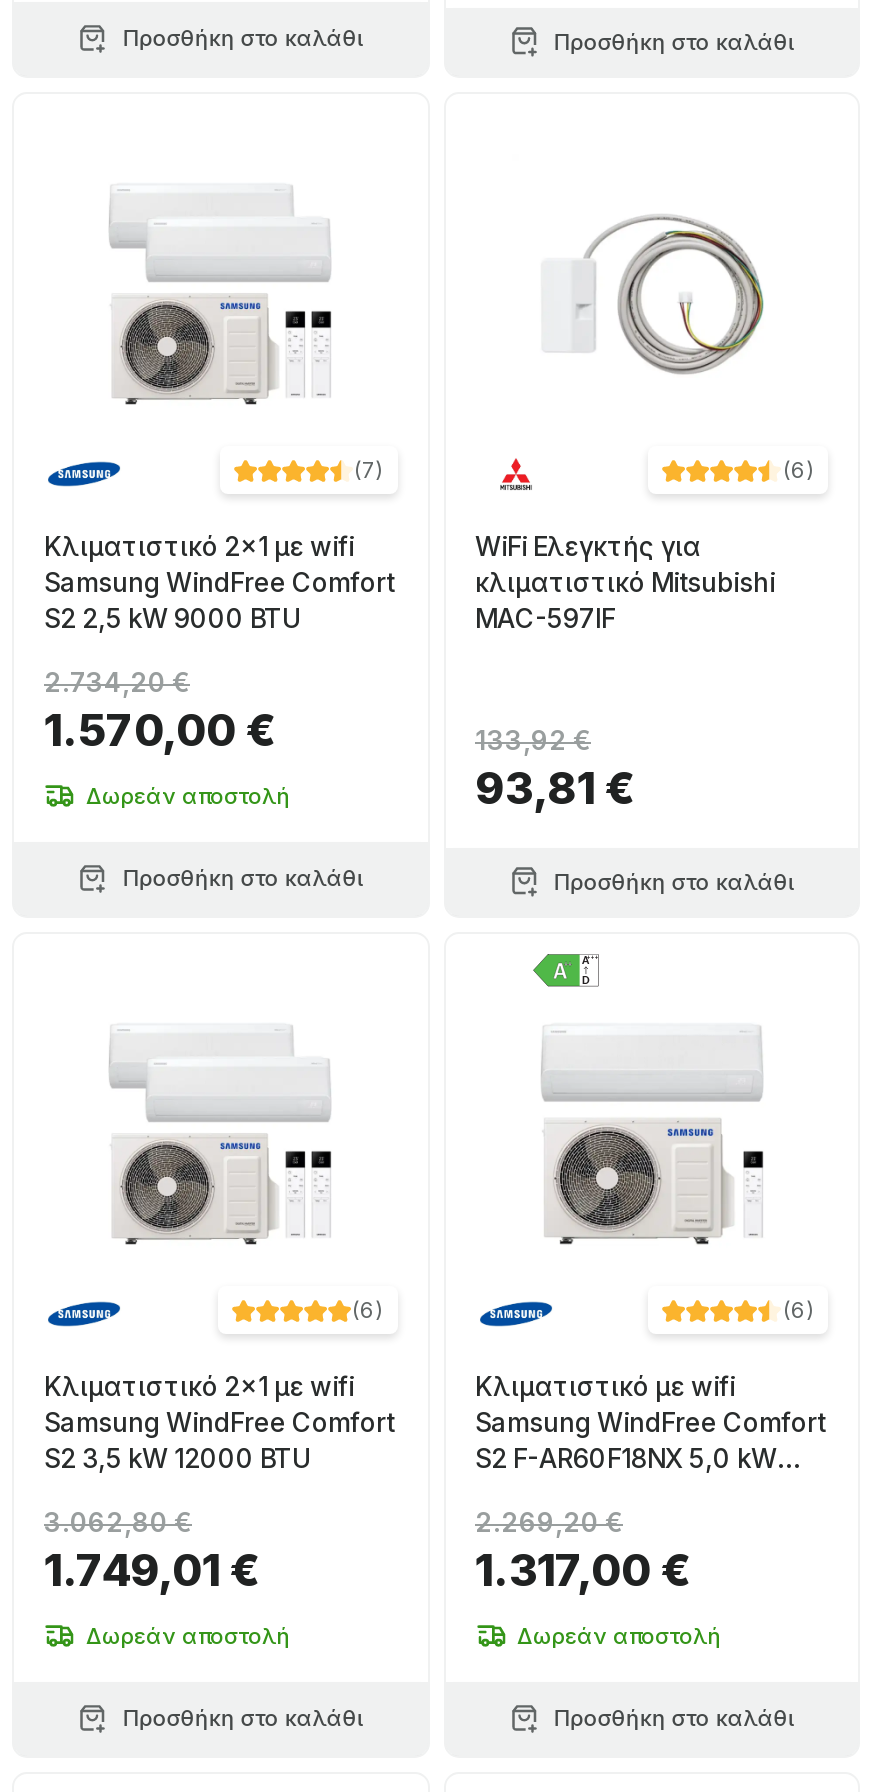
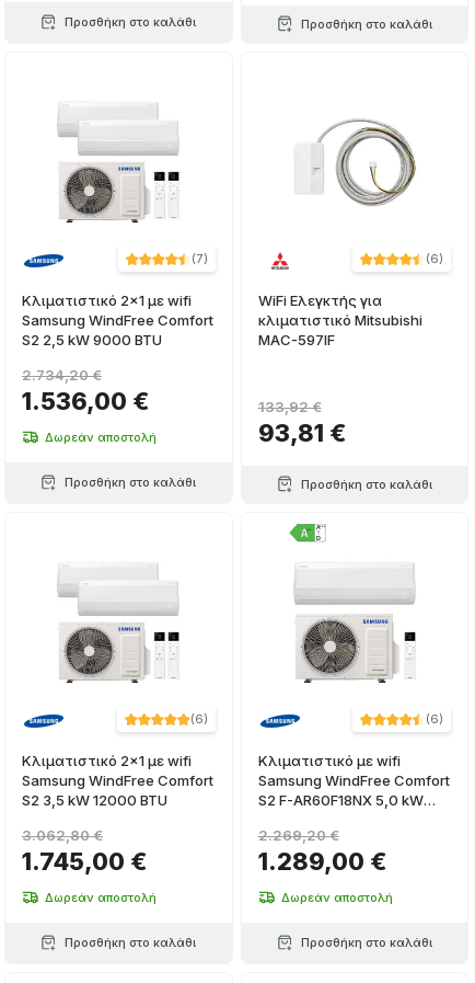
- 1.570,00 €
+ 1.536,00 €

- 1.749,01 €
+ 1.745,00 €

- 1.317,00 €
+ 1.289,00 €
